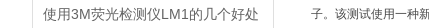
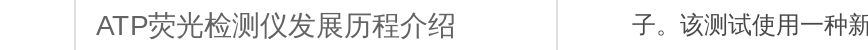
- 使用3M荧光检测仪LM1的几个好处
+ ATP荧光检测仪发展历程介绍
